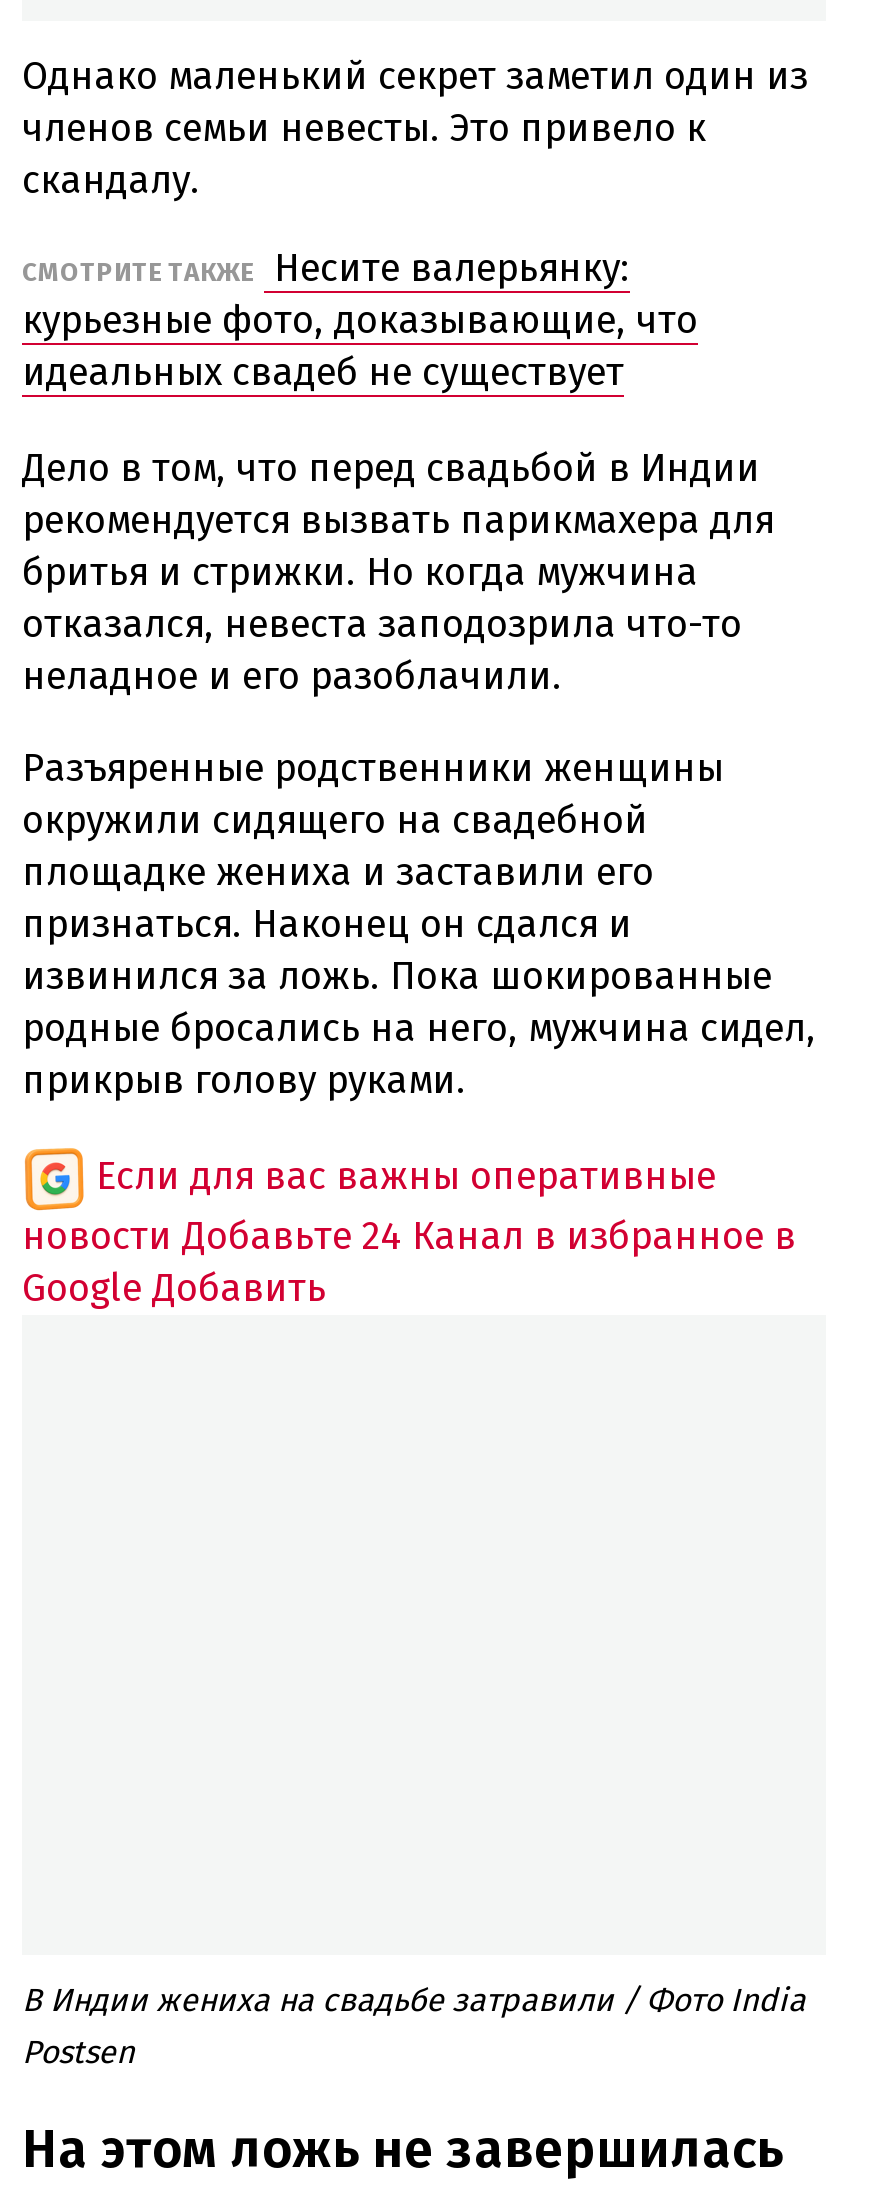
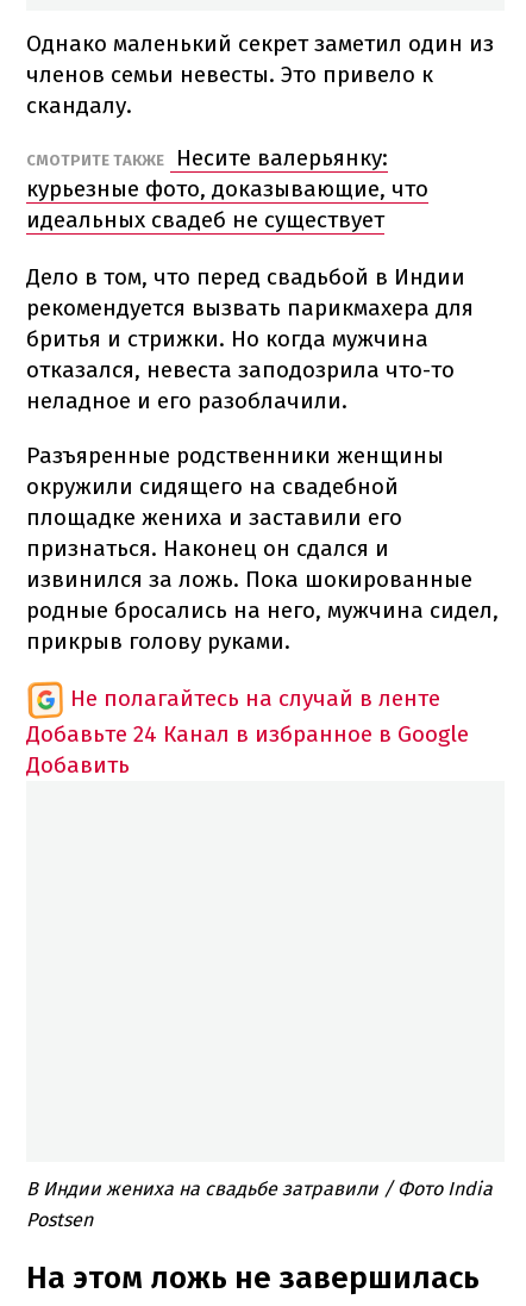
- Если для вас важны оперативные
- новости Добавьте 24 Канал в избранное в
- Google Добавить
+ Не полагайтесь на случай в ленте
+ Добавьте 24 Канал в избранное в Google
+ Добавить
